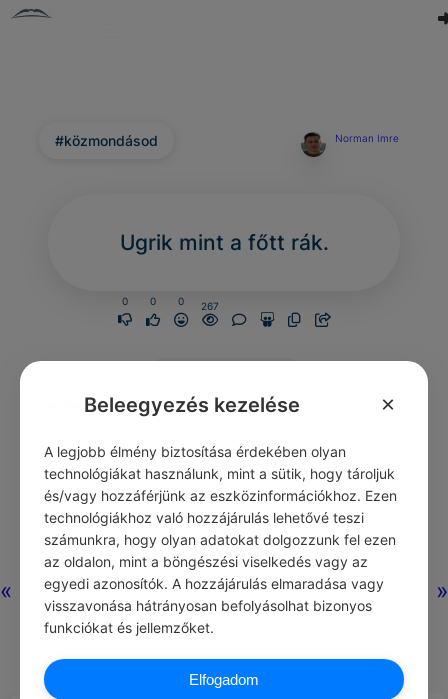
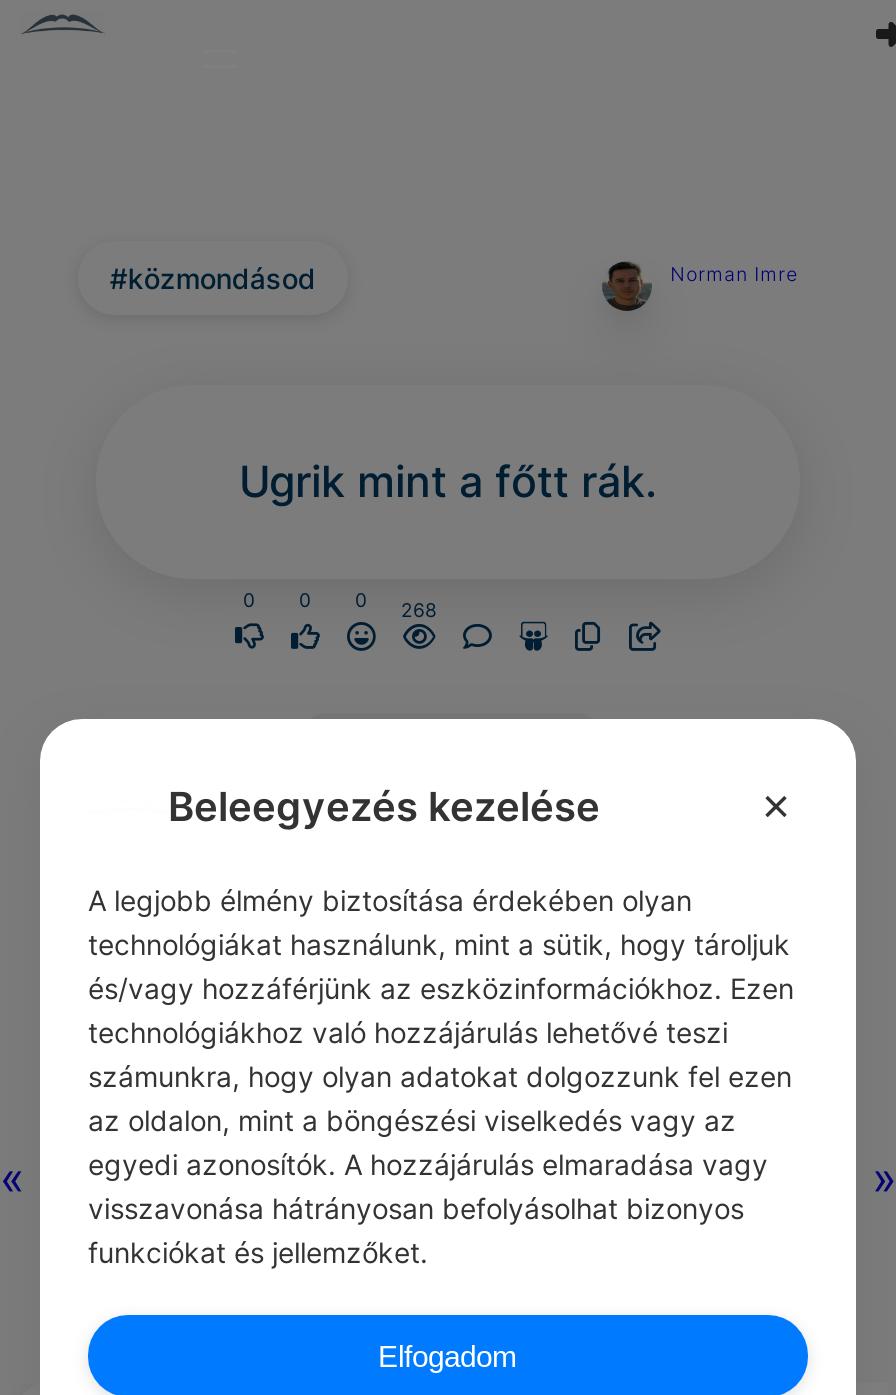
- 0 0 0 267
+ 0 0 0 268
